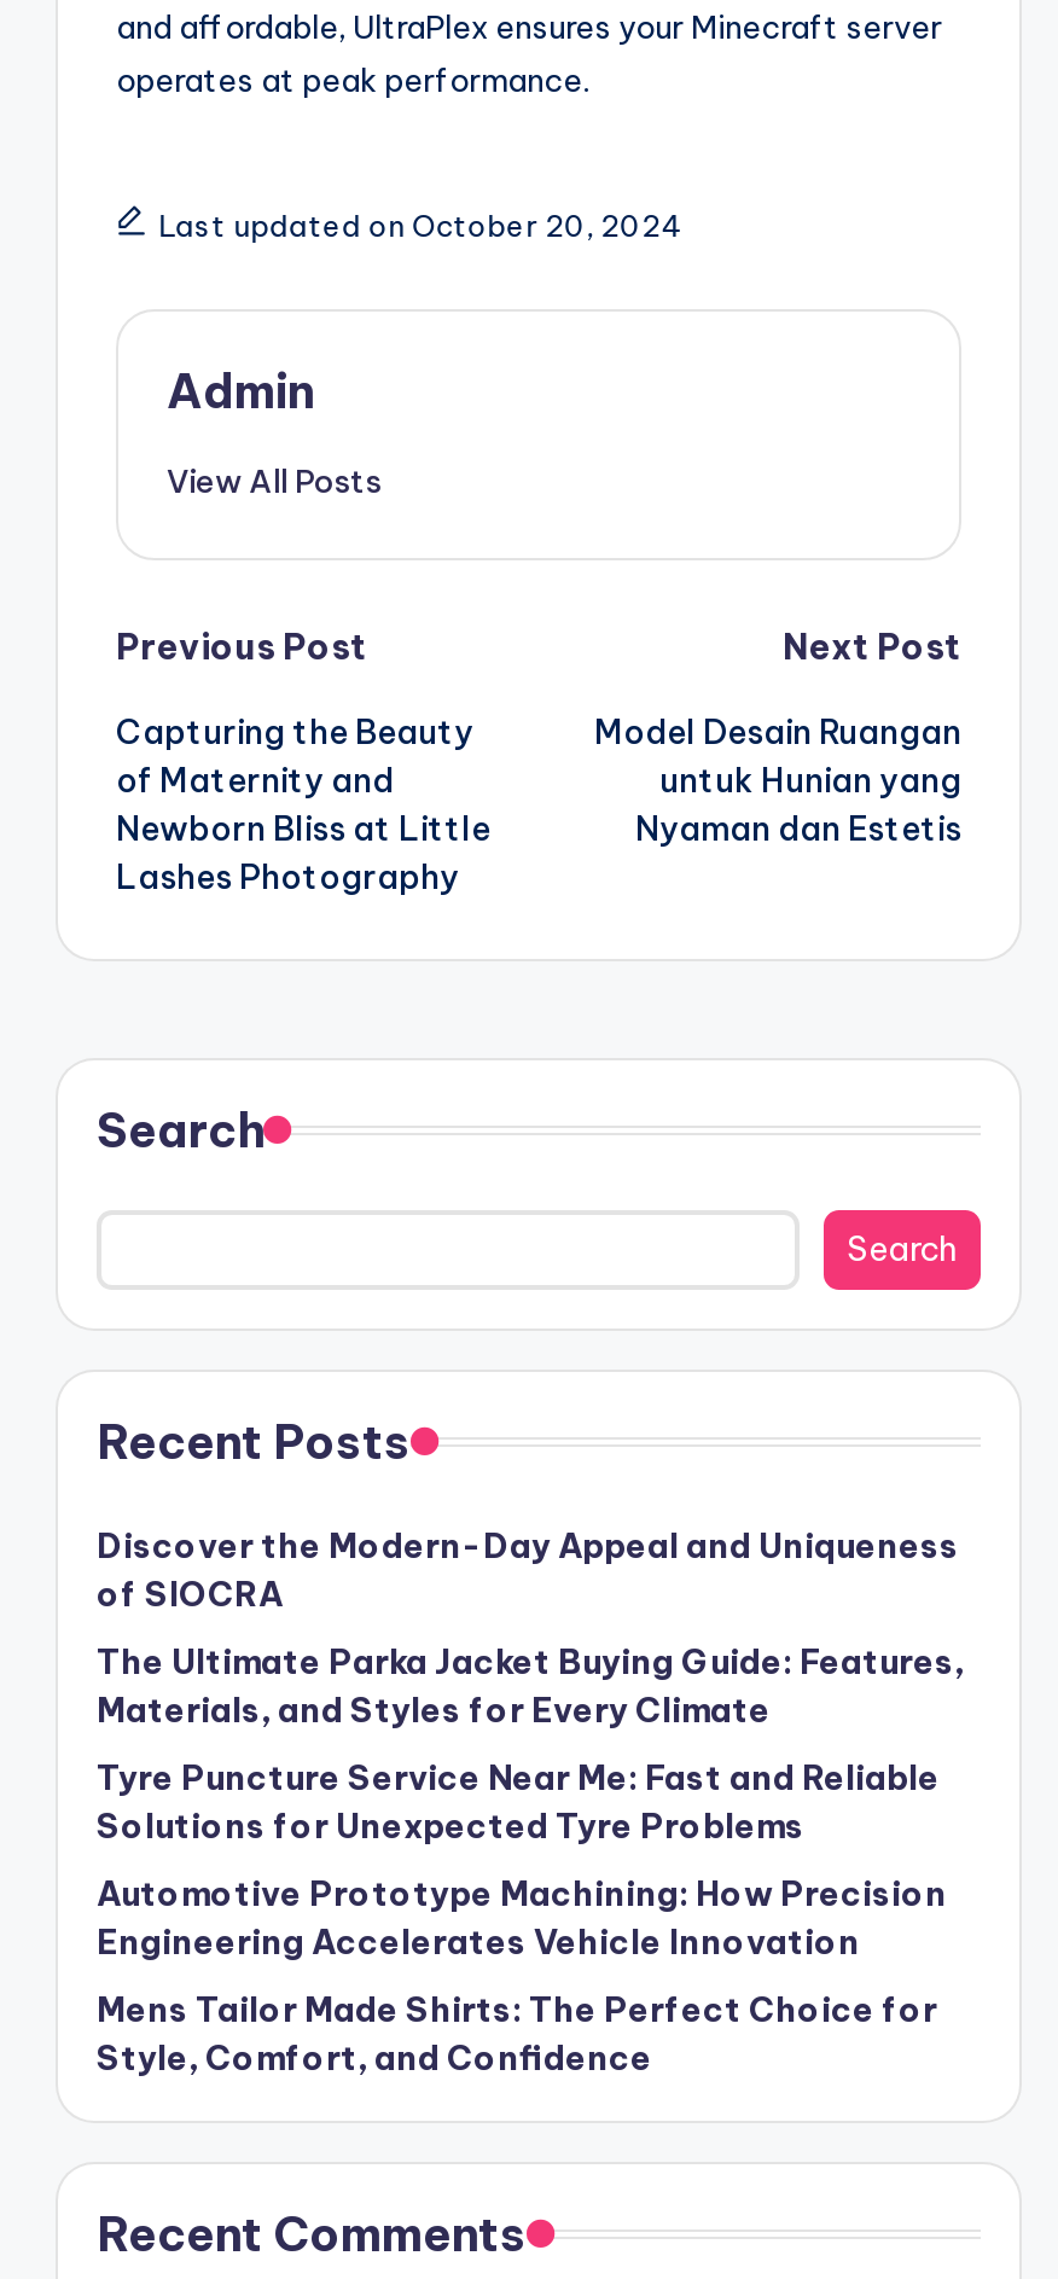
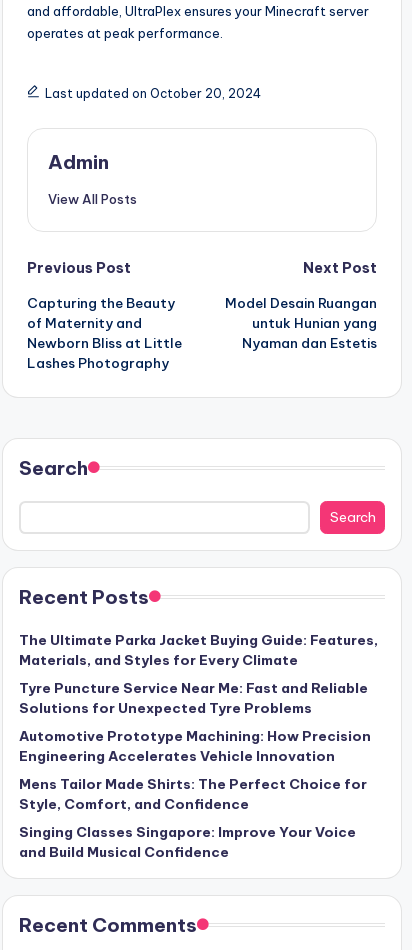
- Discover the Modern-Day Appeal and Uniqueness
- of SIOCRA

moved up: The Ultimate Parka Jacket Buying Guide: Features, | Materials, and Styles for Every Climate | Tyre Puncture Service Near Me: Fast and Reliable | Solutions for Unexpected Tyre Problems | Automotive Prototype Machining: How Precision | Engineering Accelerates Vehicle Innovation | Mens Tailor Made Shirts: The Perfect Choice for | Style, Comfort, and Confidence

+ Singing Classes Singapore: Improve Your Voice
+ and Build Musical Confidence
